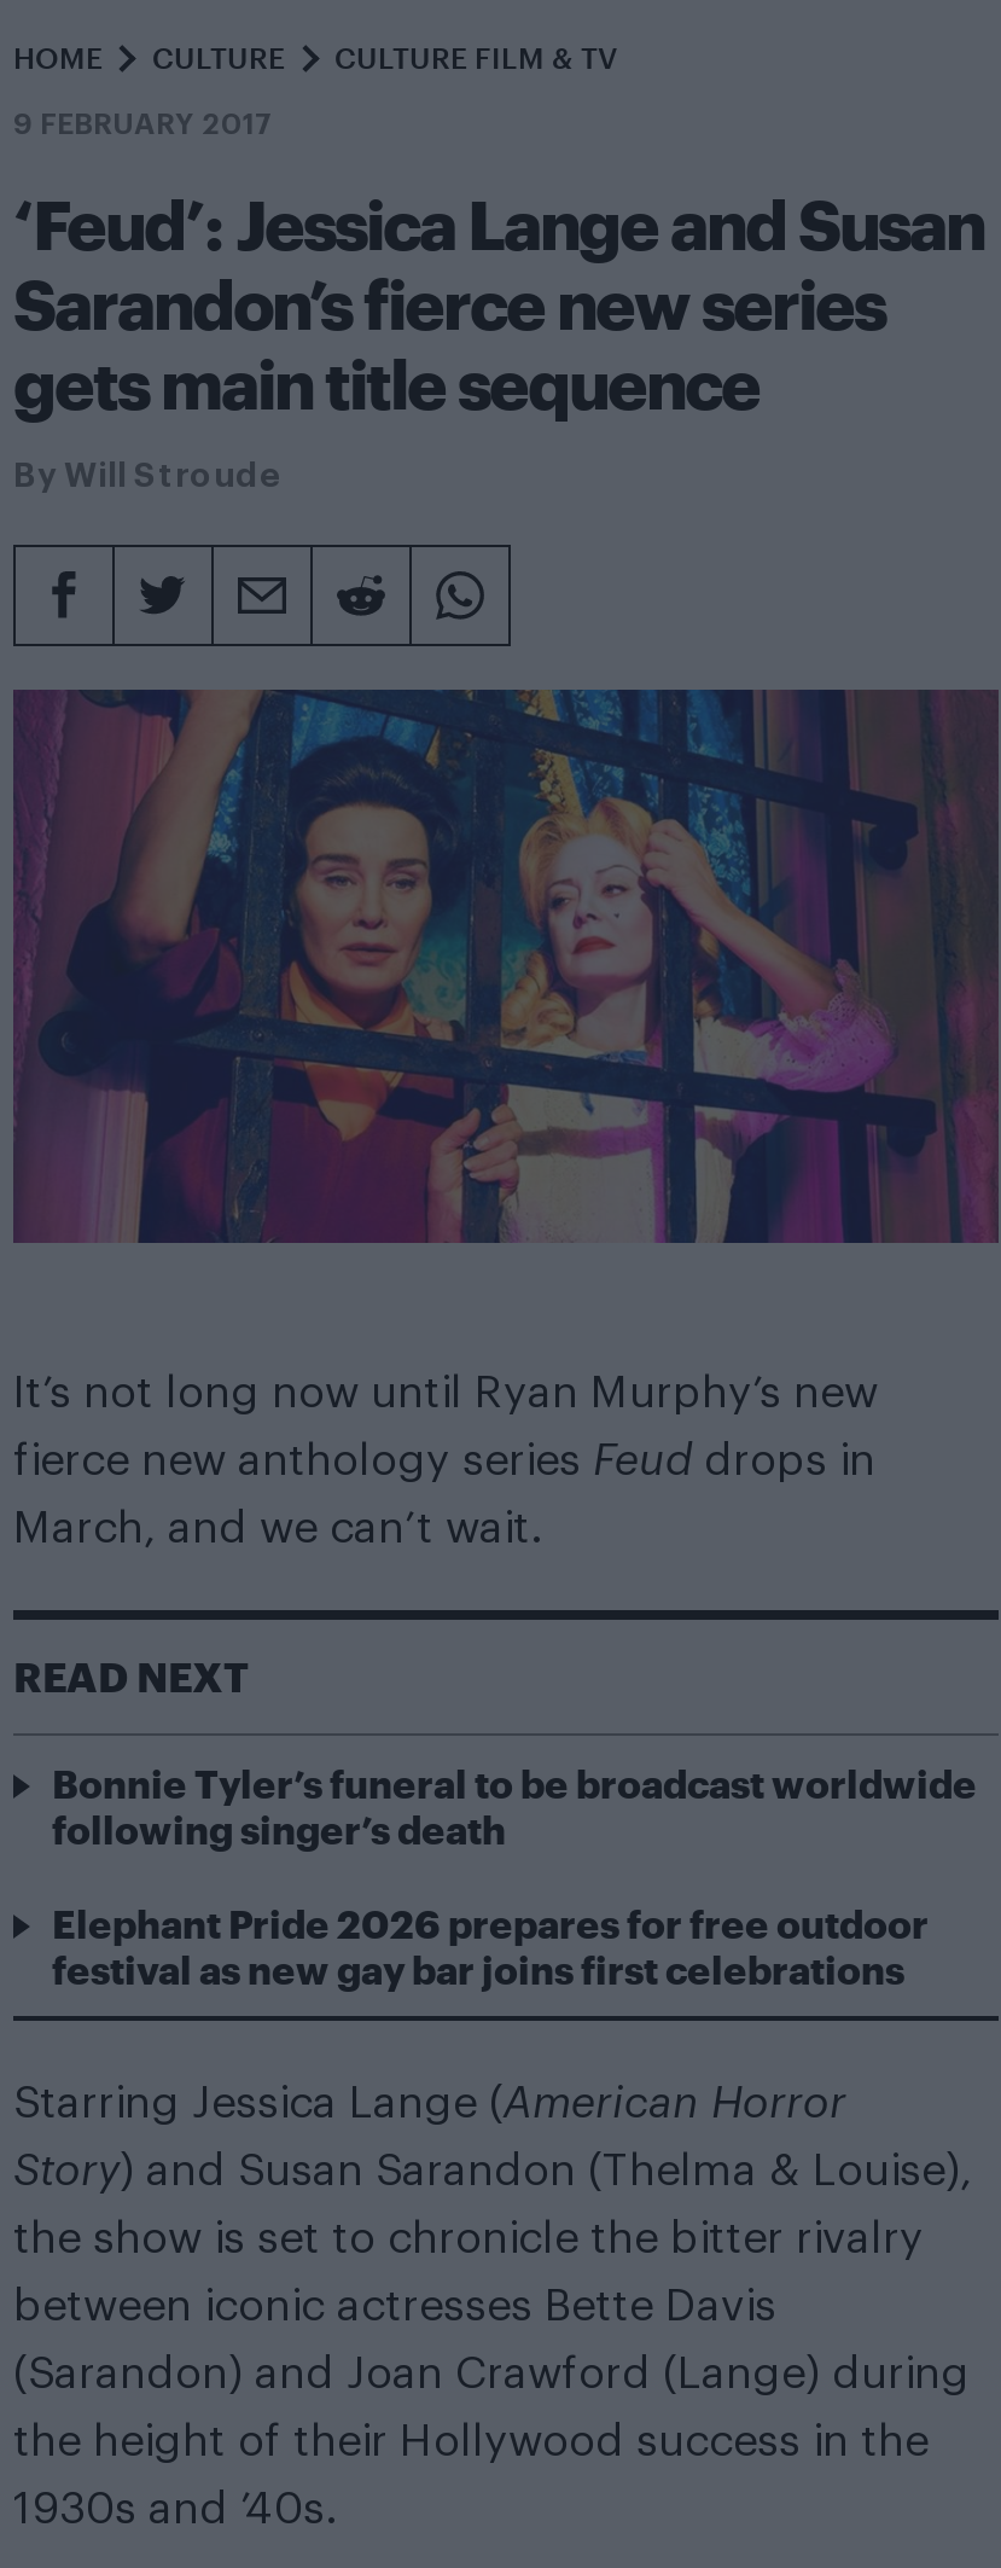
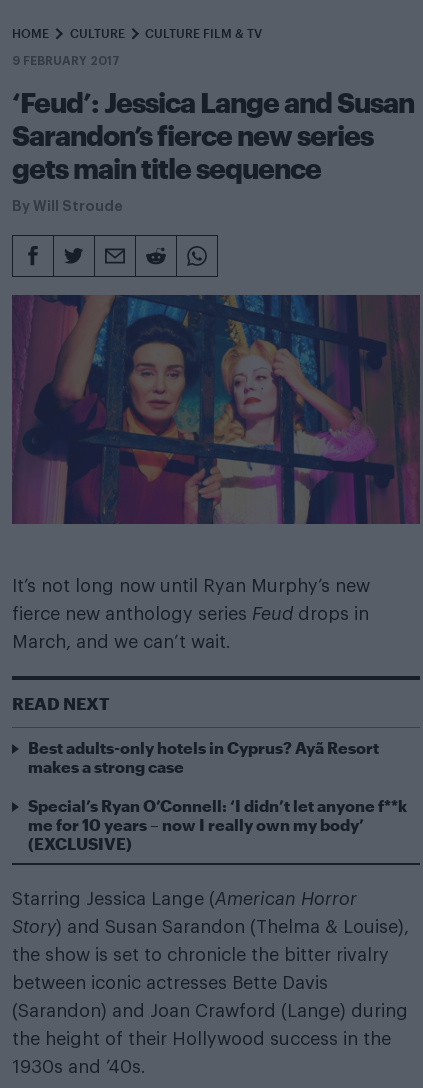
- Bonnie Tyler’s funeral to be broadcast worldwide
- following singer’s death
+ Best adults-only hotels in Cyprus? Ayã Resort
+ makes a strong case

- Elephant Pride 2026 prepares for free outdoor
- festival as new gay bar joins first celebrations
+ Special’s Ryan O’Connell: ‘I didn’t let anyone f**k
+ me for 10 years – now I really own my body’
+ (EXCLUSIVE)
